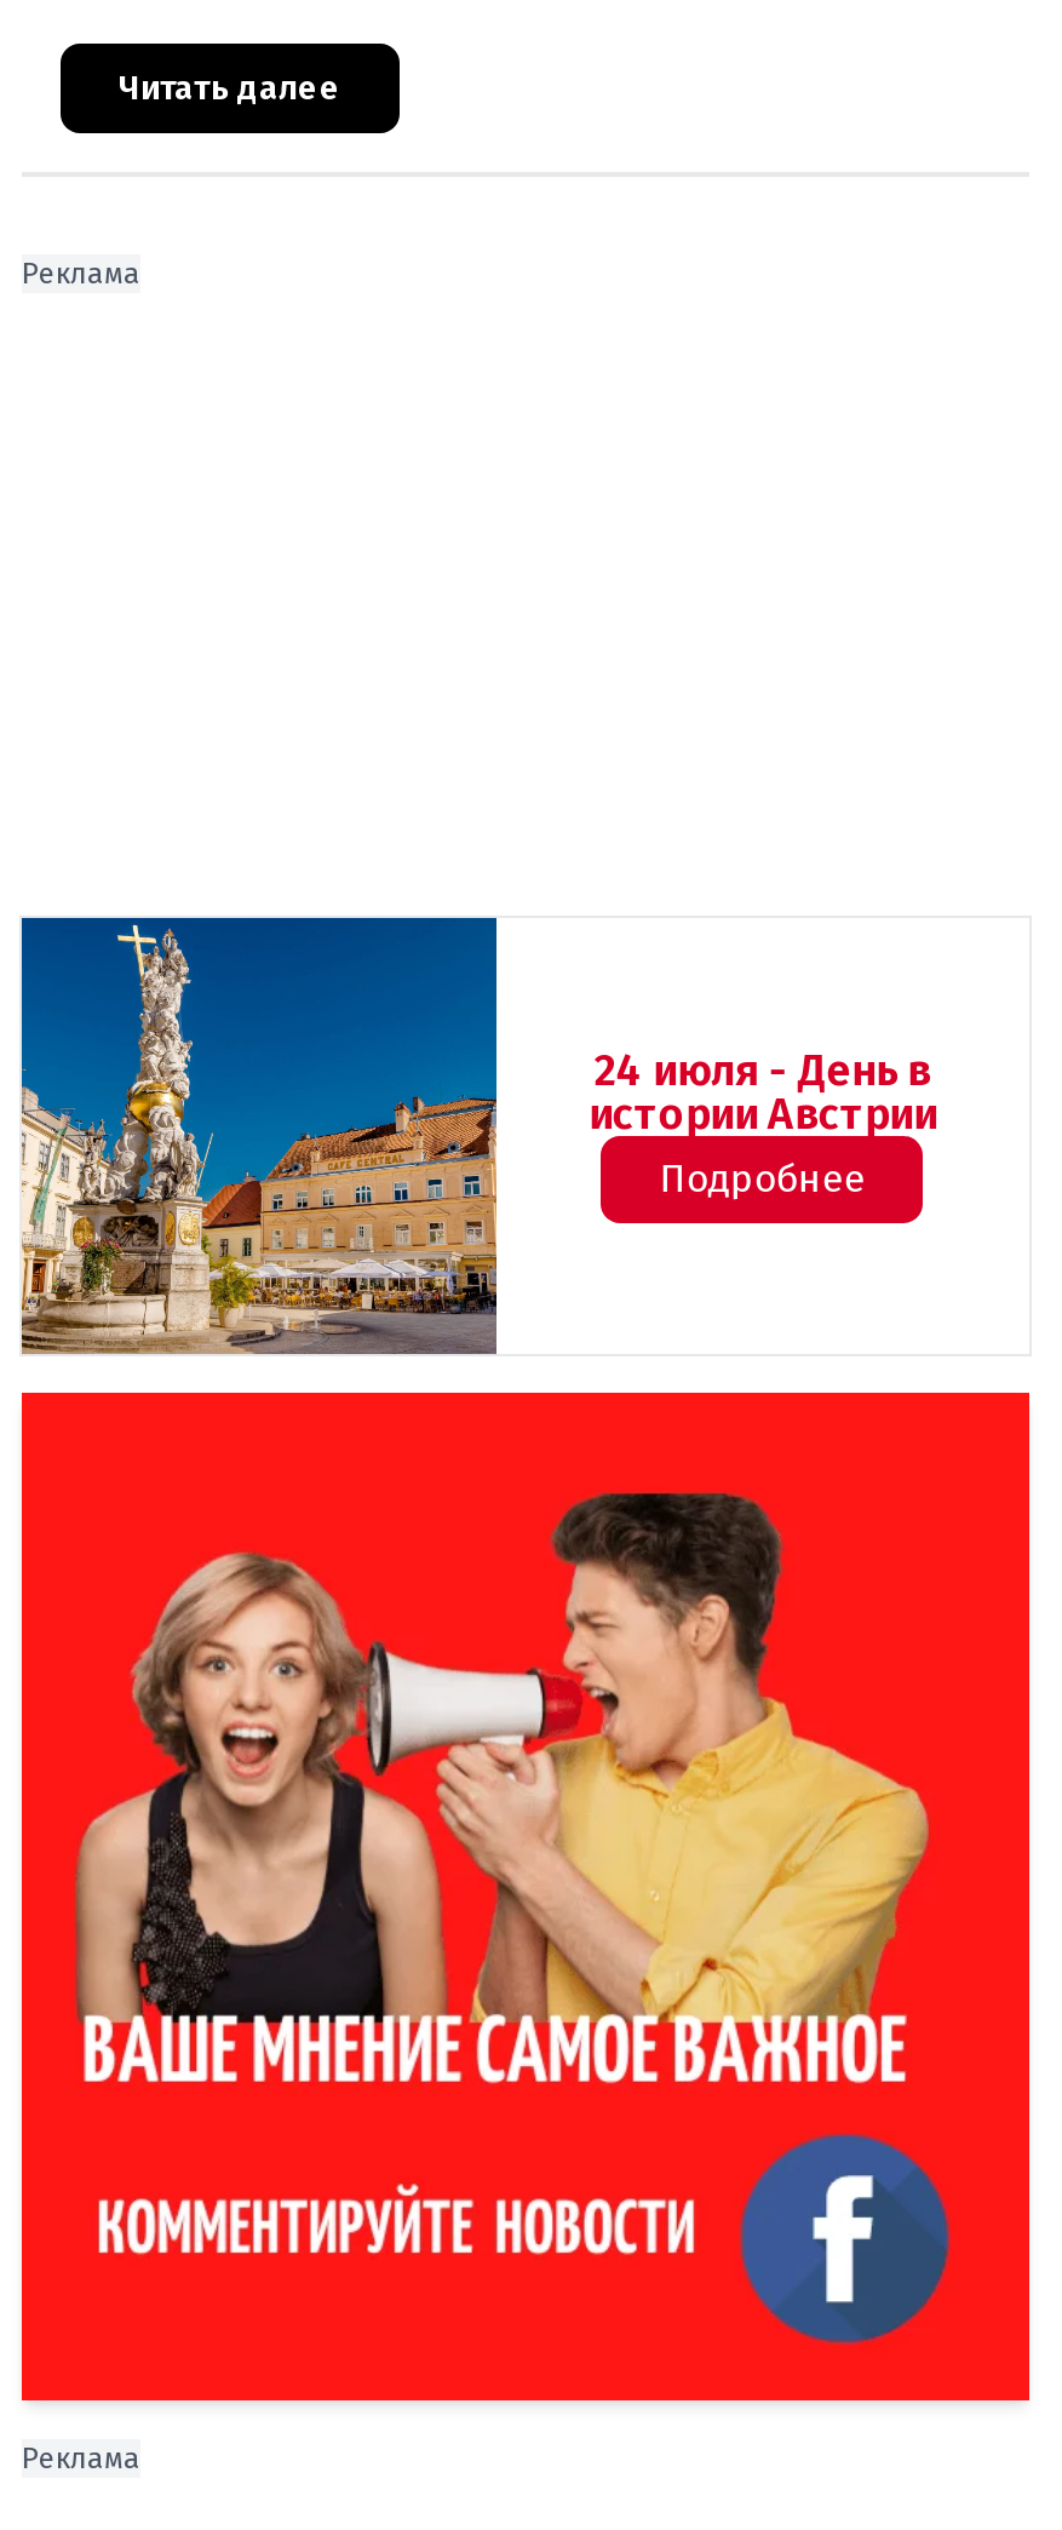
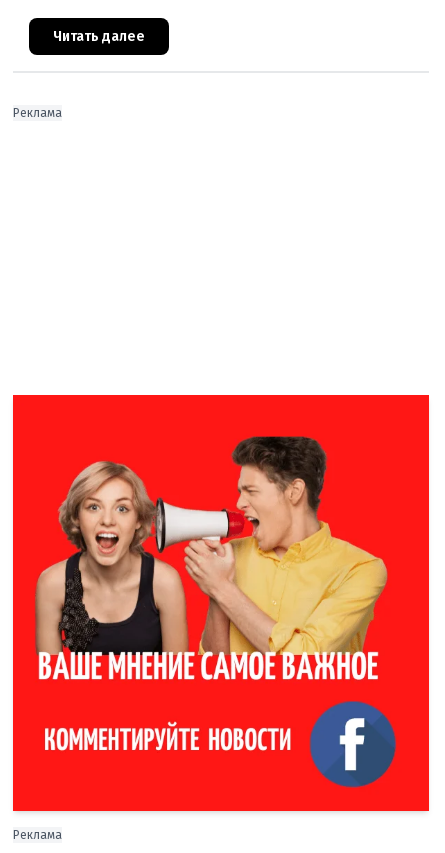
- [image]
- 24 июля - День в
- истории Австрии
- Подробнее
